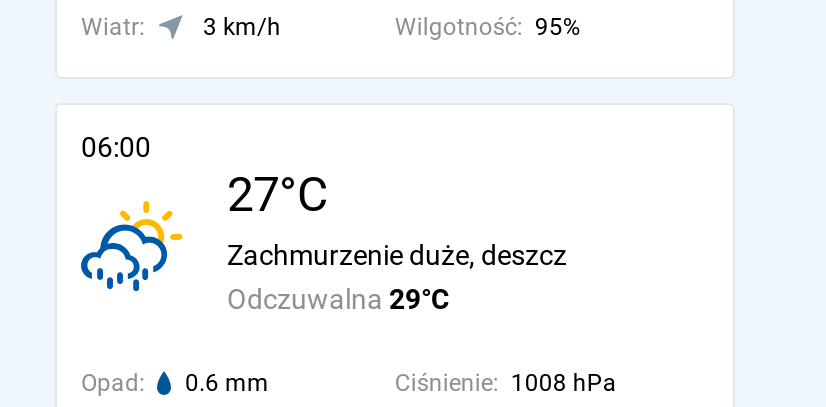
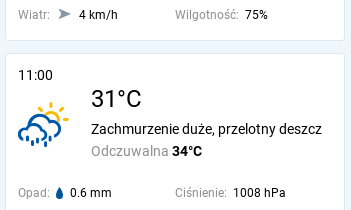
- 3 km/h
- Wilgotność: 95%
+ 4 km/h
+ Wilgotność: 75%

- 06:00
- 27°C
+ 11:00
+ 31°C

- Zachmurzenie duże, deszcz
+ Zachmurzenie duże, przelotny deszcz

- Odczuwalna 29°C
+ Odczuwalna 34°C
